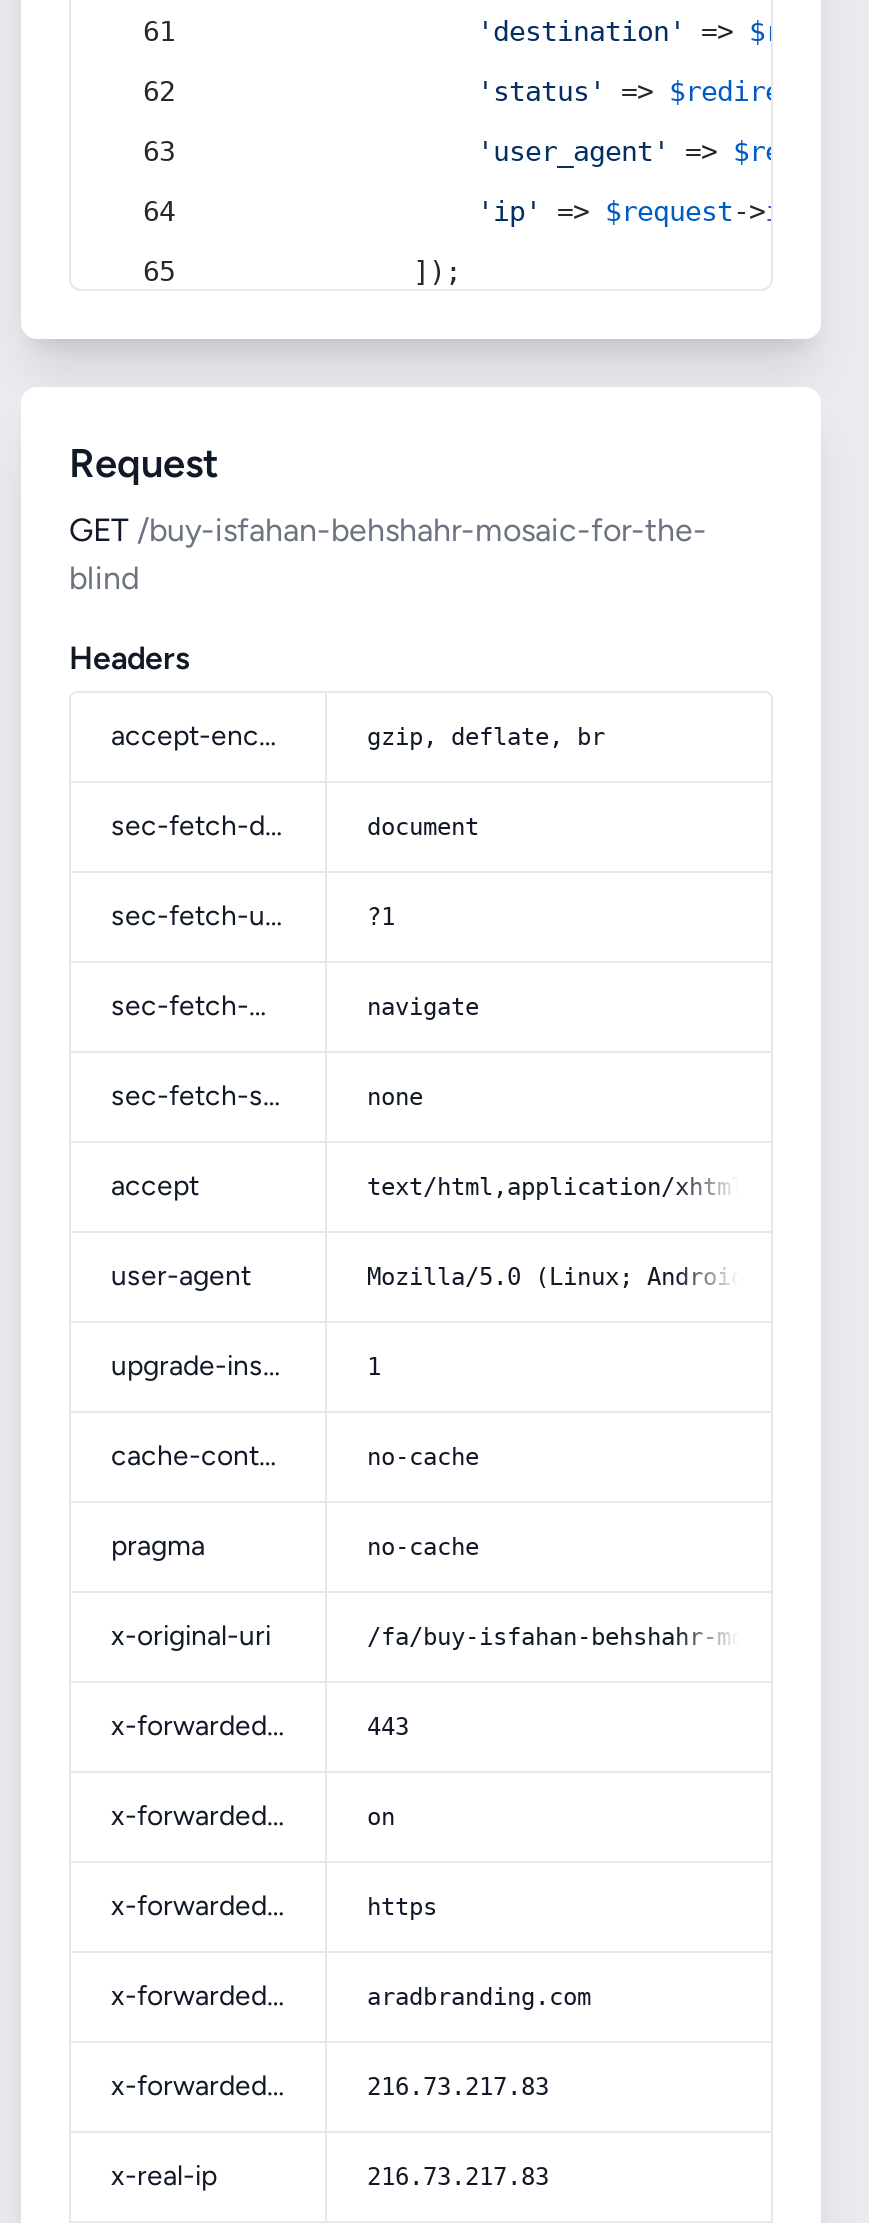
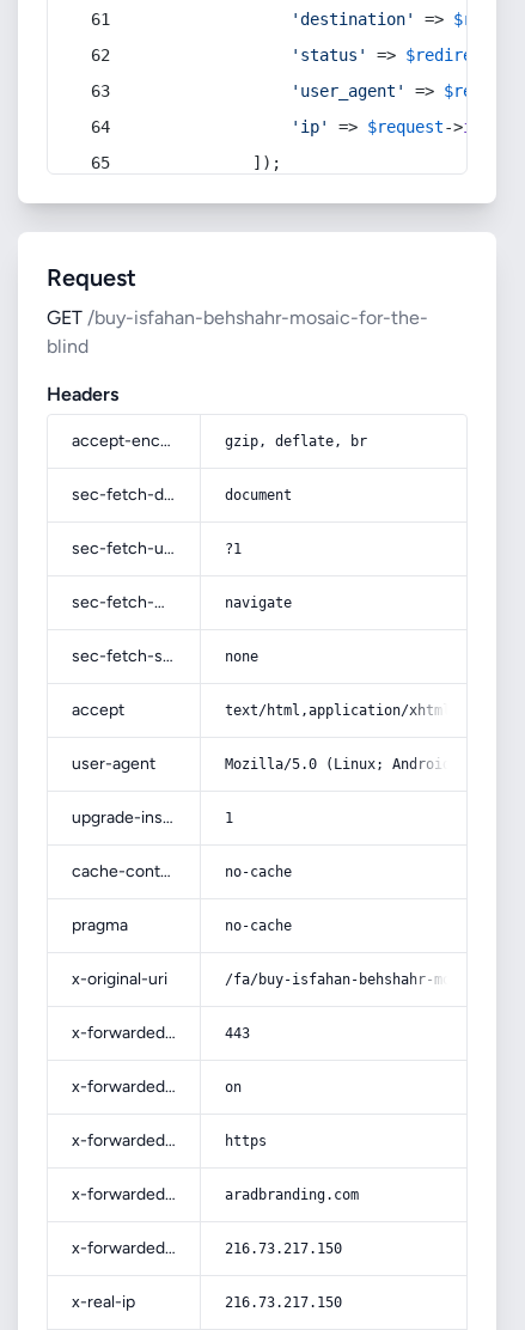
- 216.73.217.83
+ 216.73.217.150

- 216.73.217.83
+ 216.73.217.150
